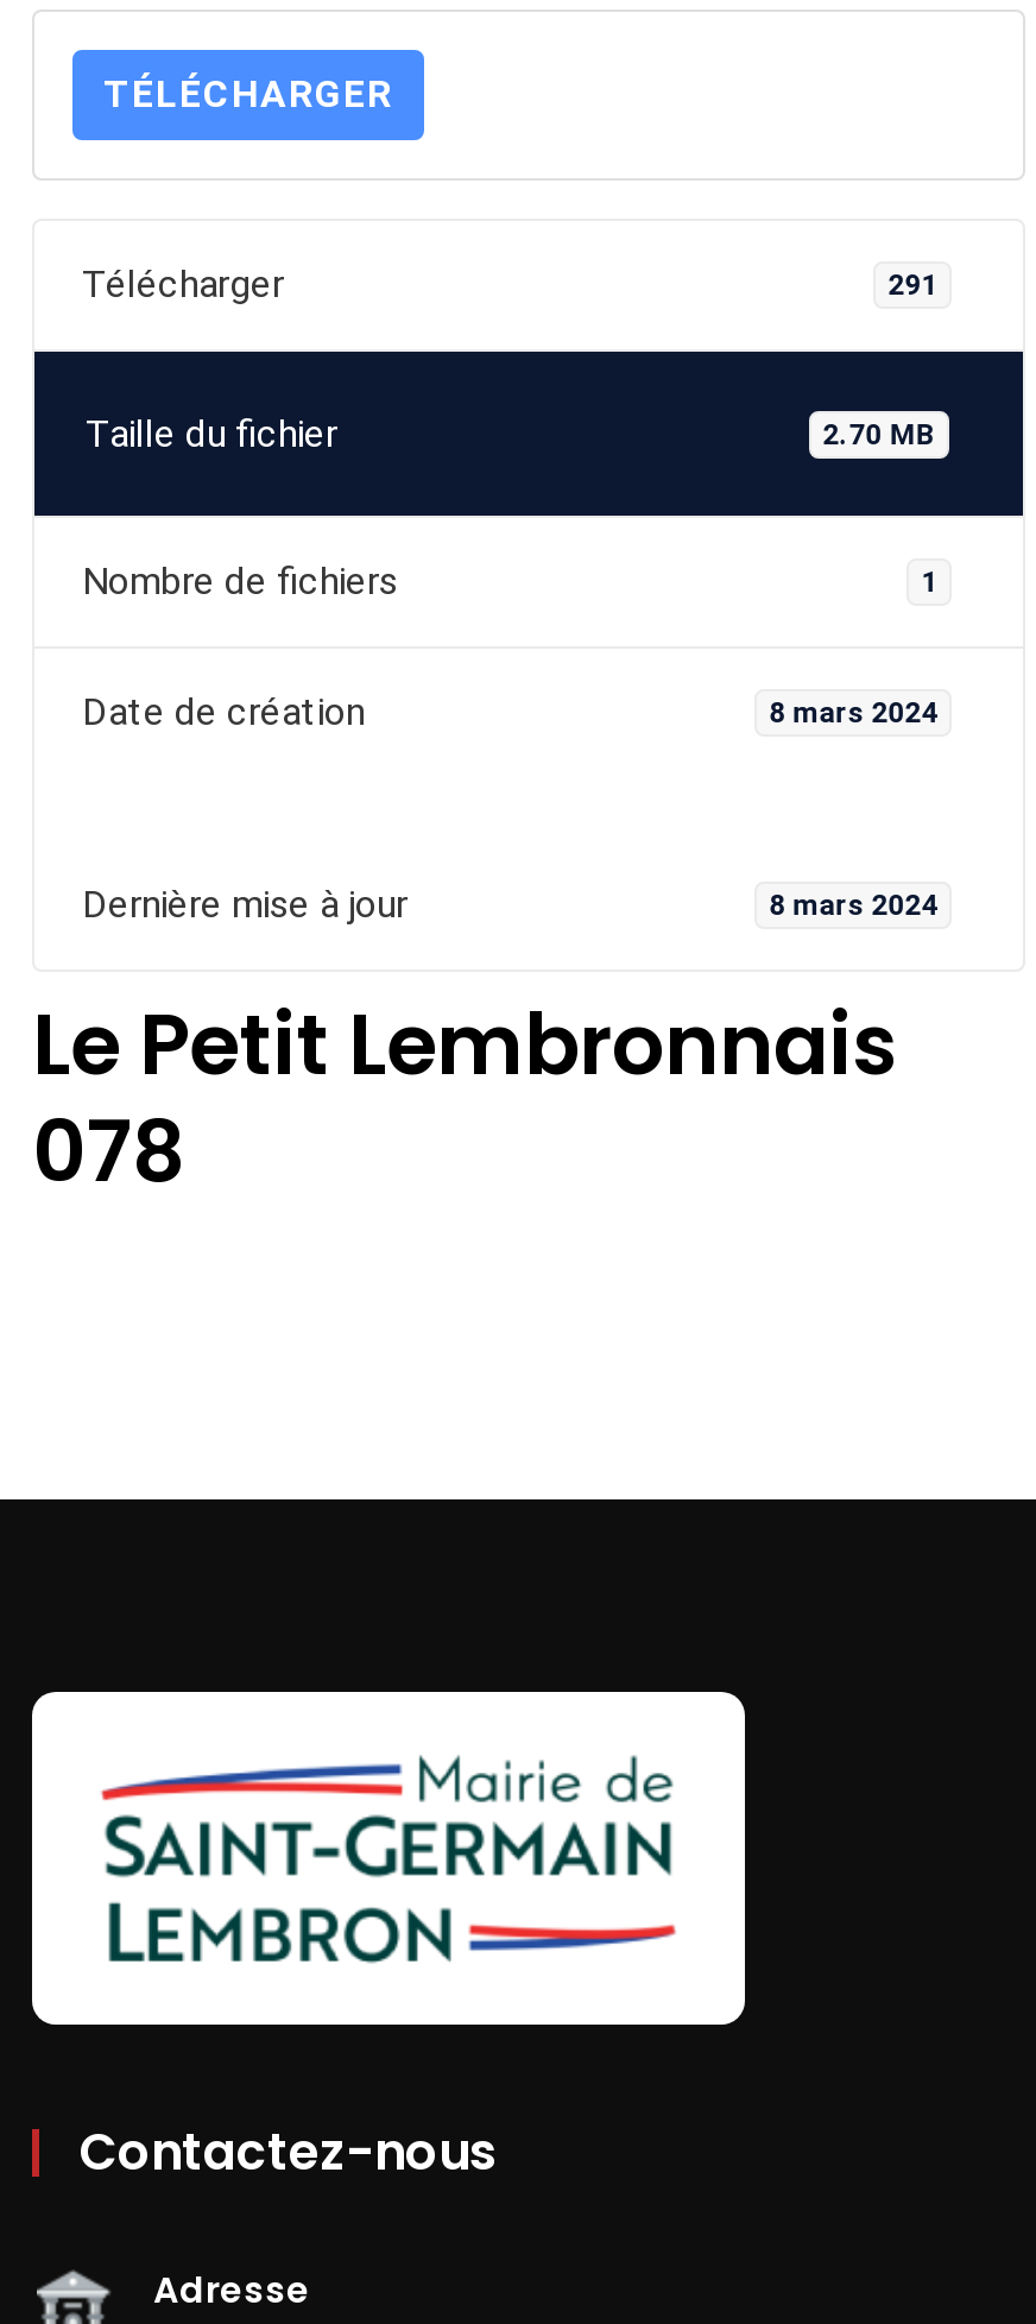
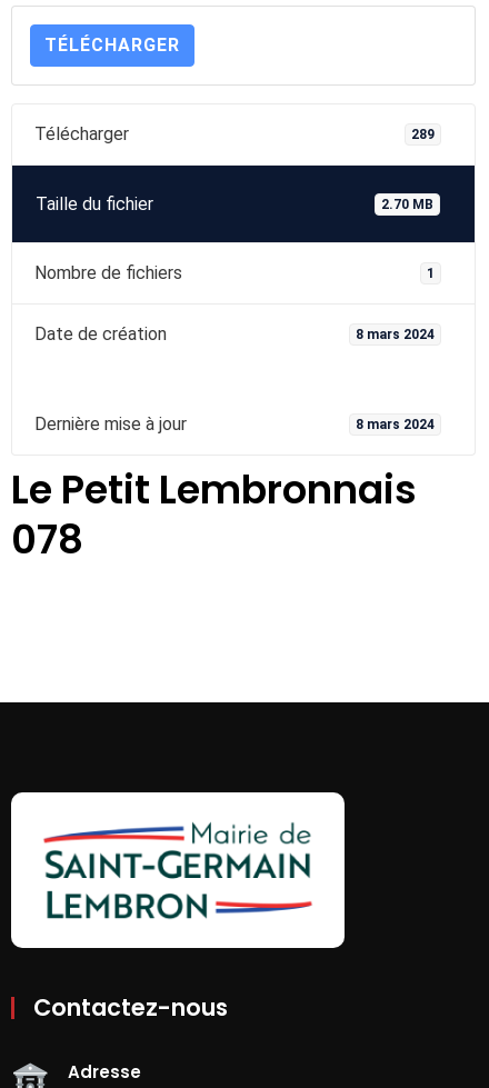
- 291
+ 289
